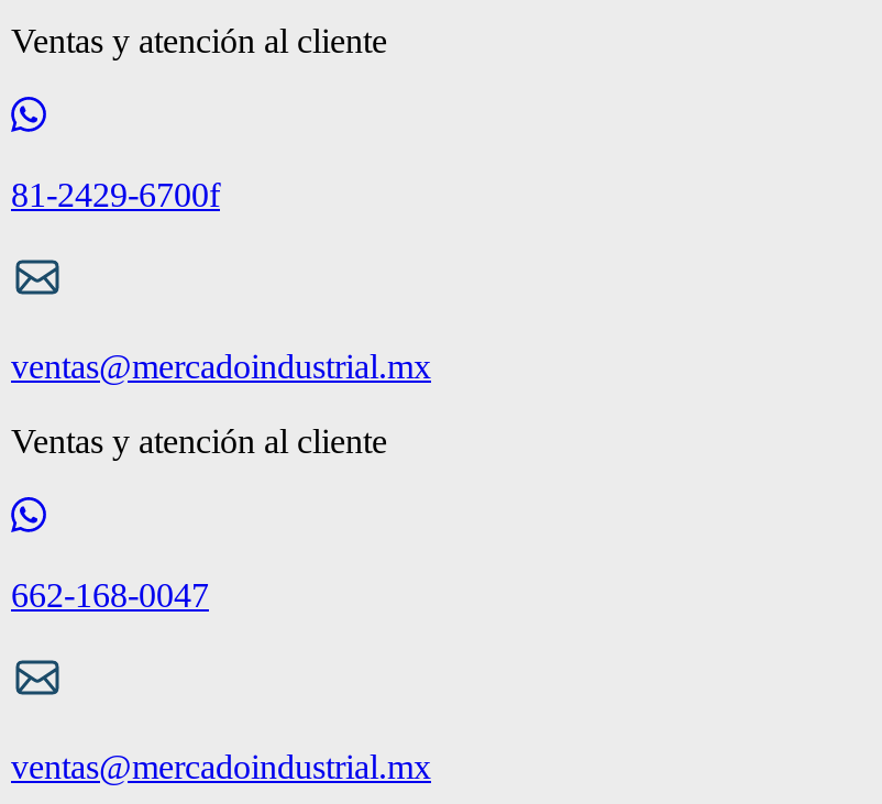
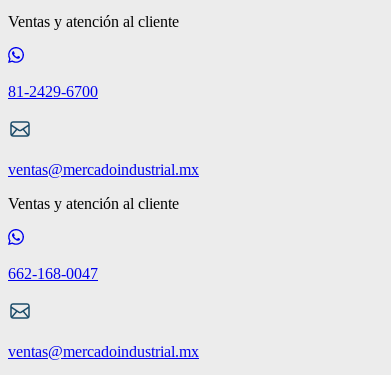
- 81-2429-6700f
+ 81-2429-6700
